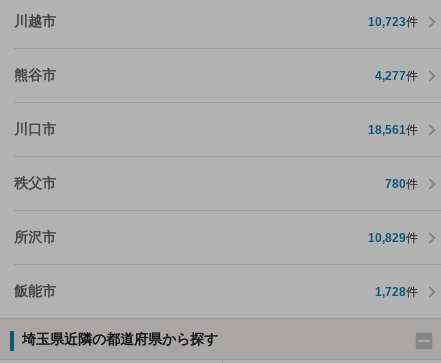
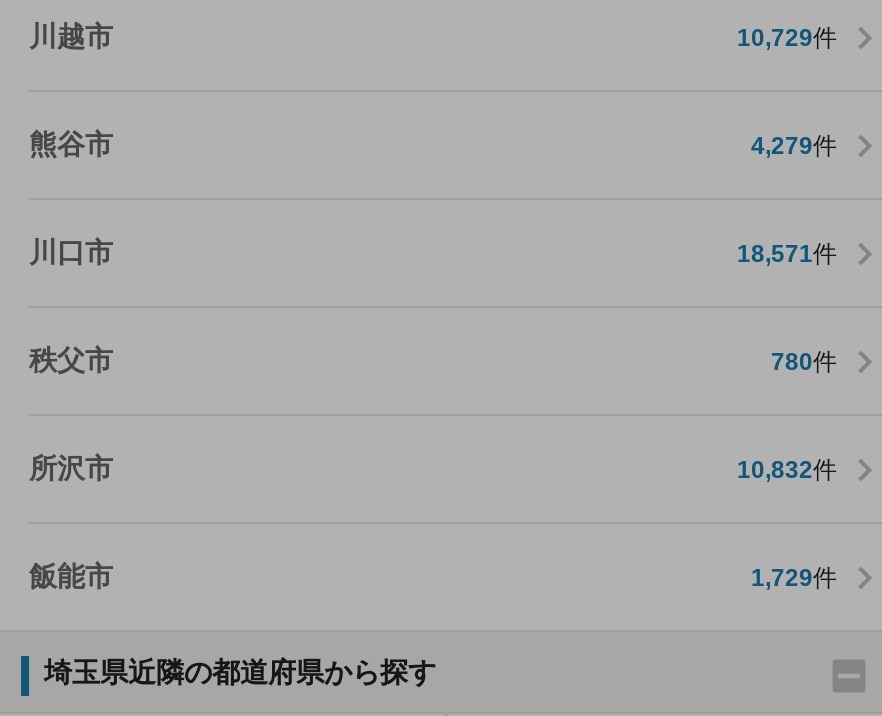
- 10,723件
+ 10,729件

- 4,277件
+ 4,279件

- 18,561件
+ 18,571件

- 10,829件
+ 10,832件

- 1,728件
+ 1,729件
